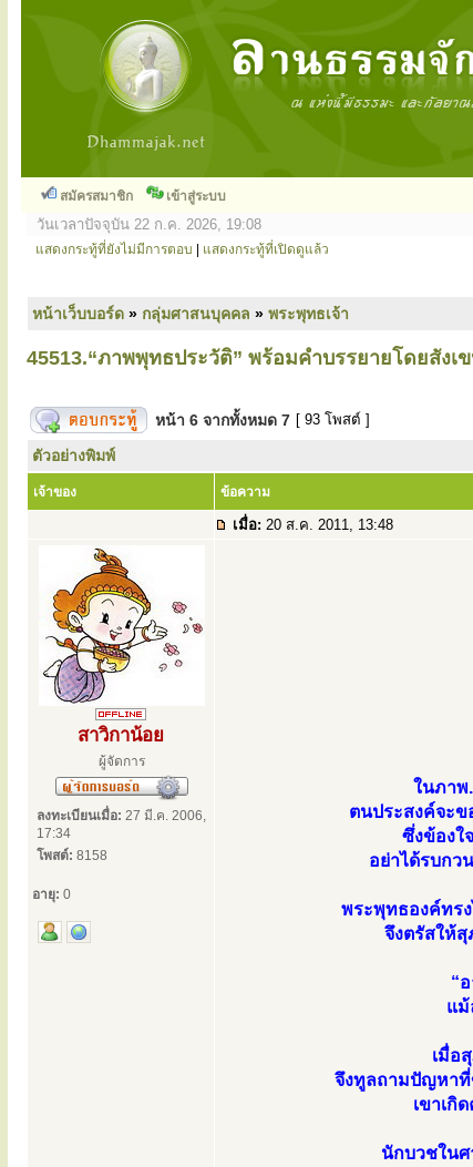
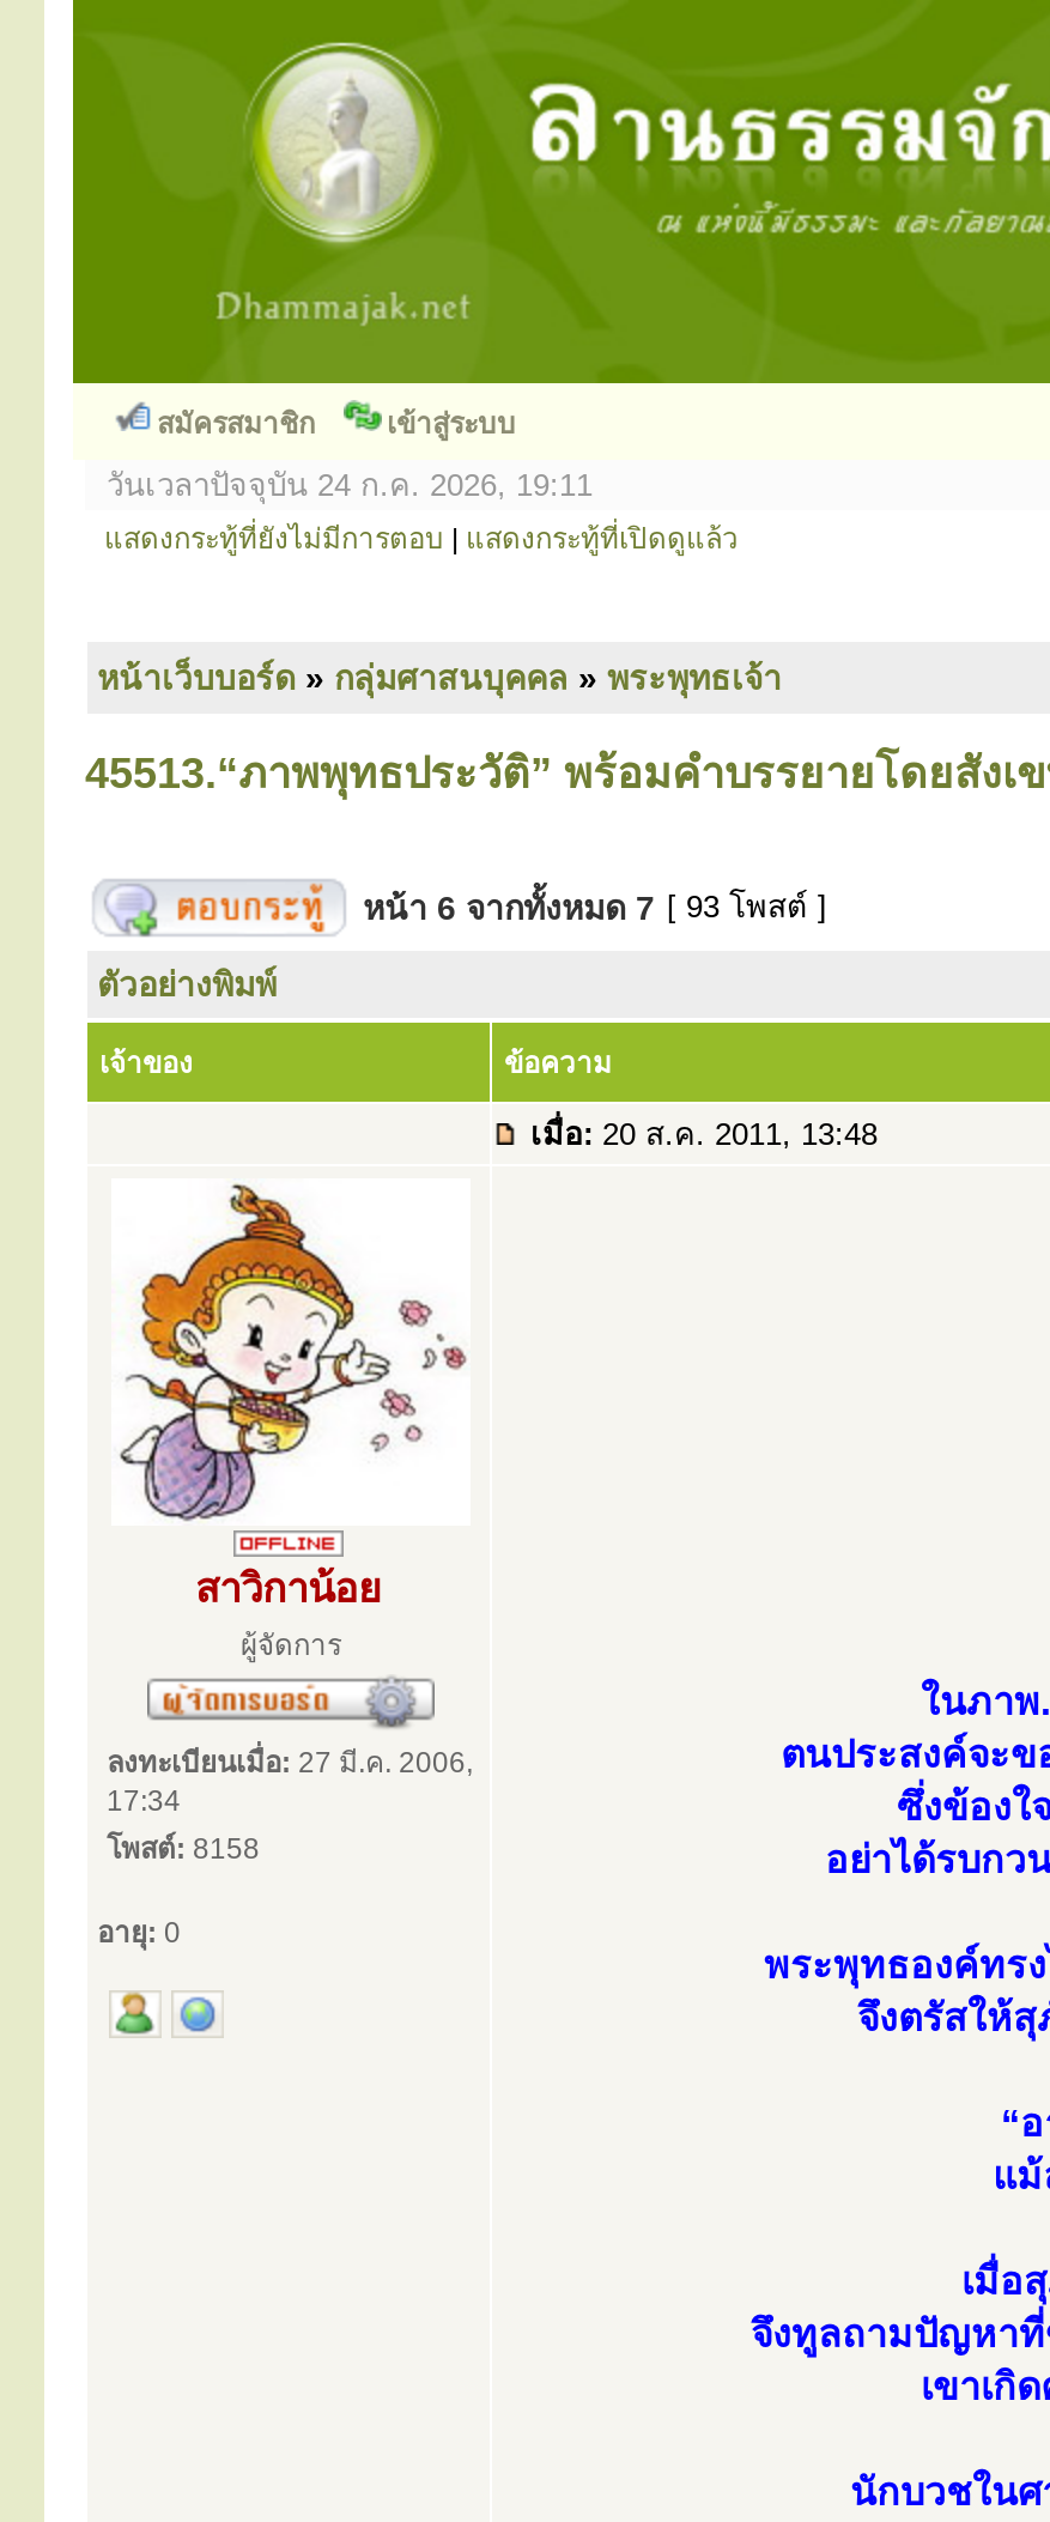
- วันเวลาปัจจุบัน 22 ก.ค. 2026, 19:08
+ วันเวลาปัจจุบัน 24 ก.ค. 2026, 19:11
